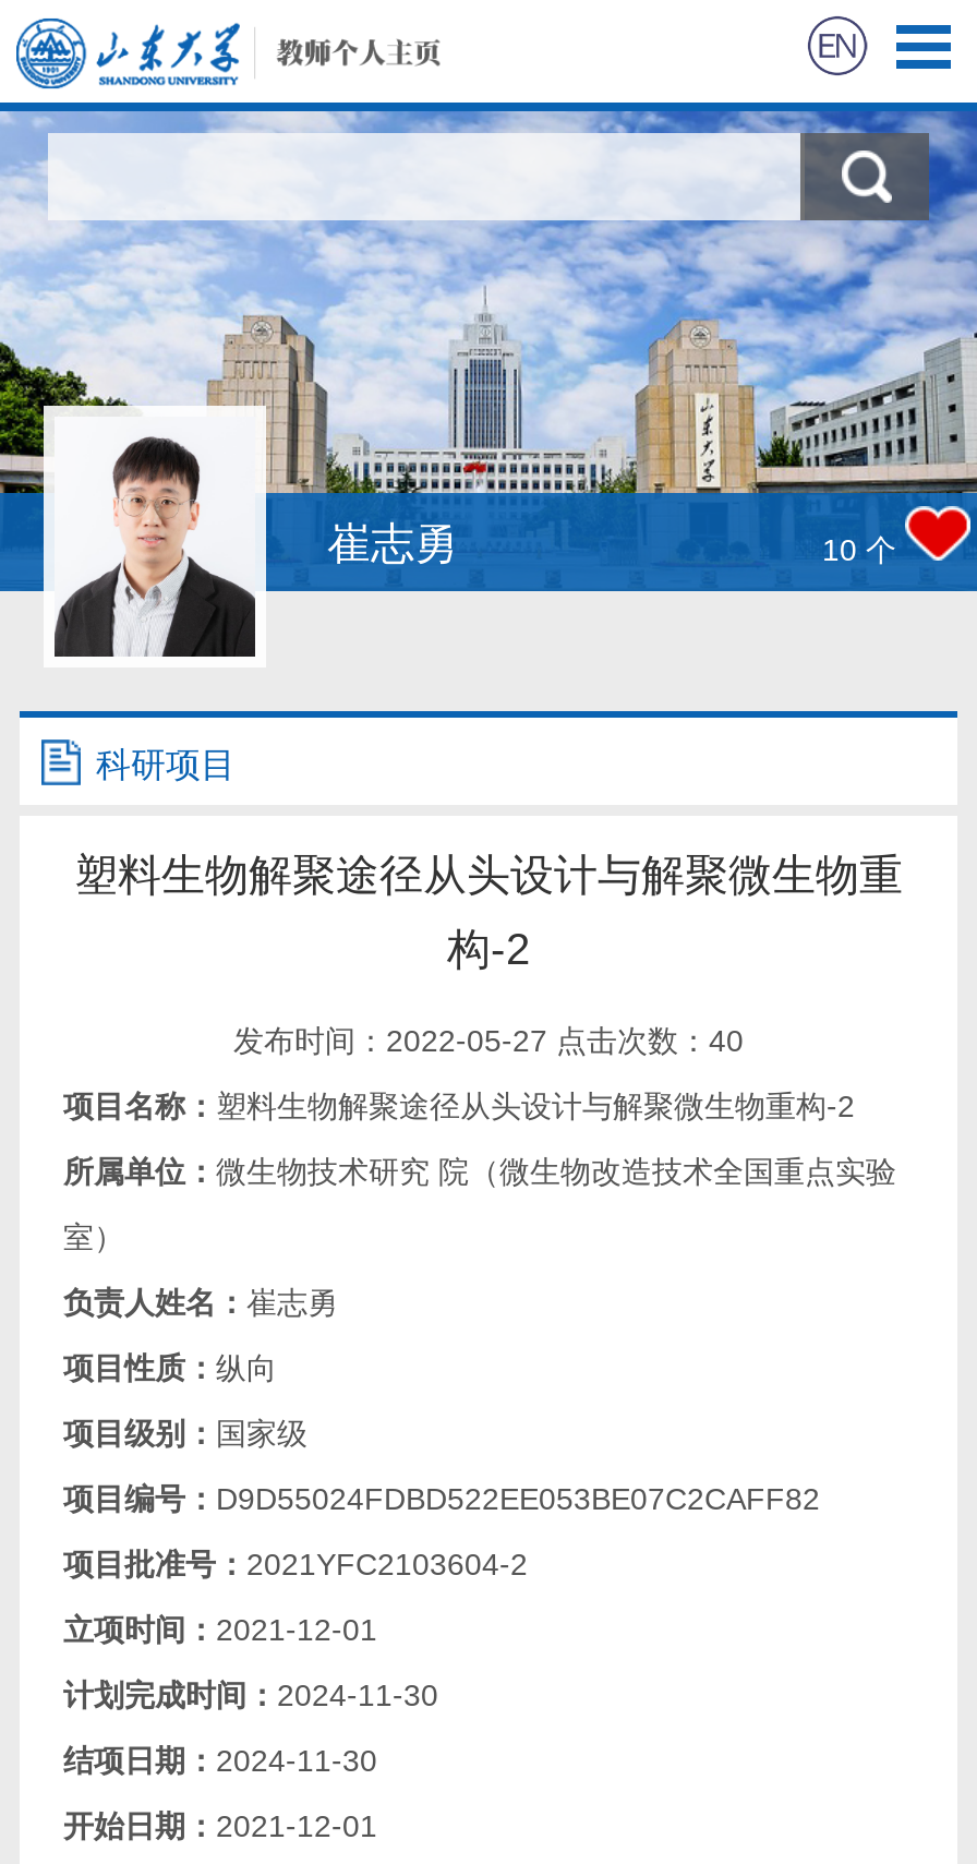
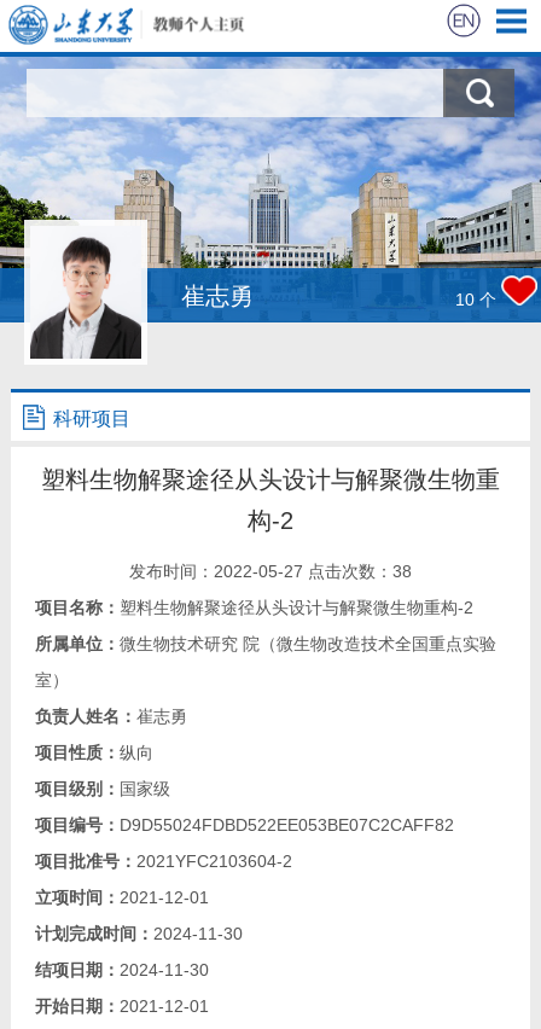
- 发布时间：2022-05-27点击次数：40
+ 发布时间：2022-05-27点击次数：38
